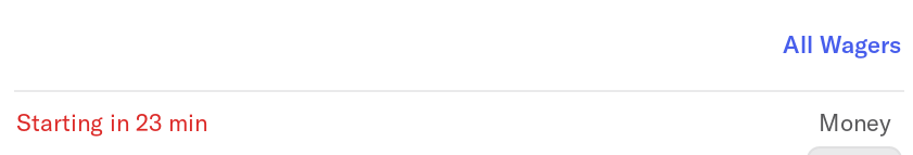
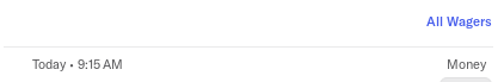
- Starting in 23 min
+ Today • 9:15 AM
